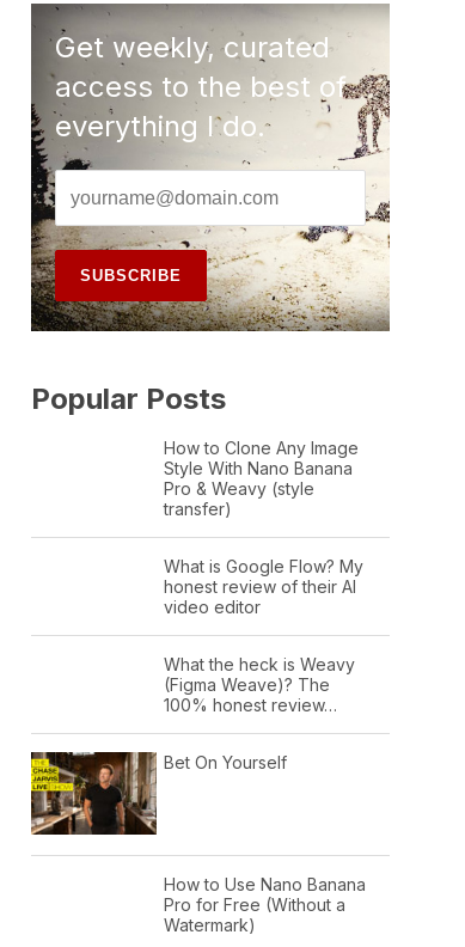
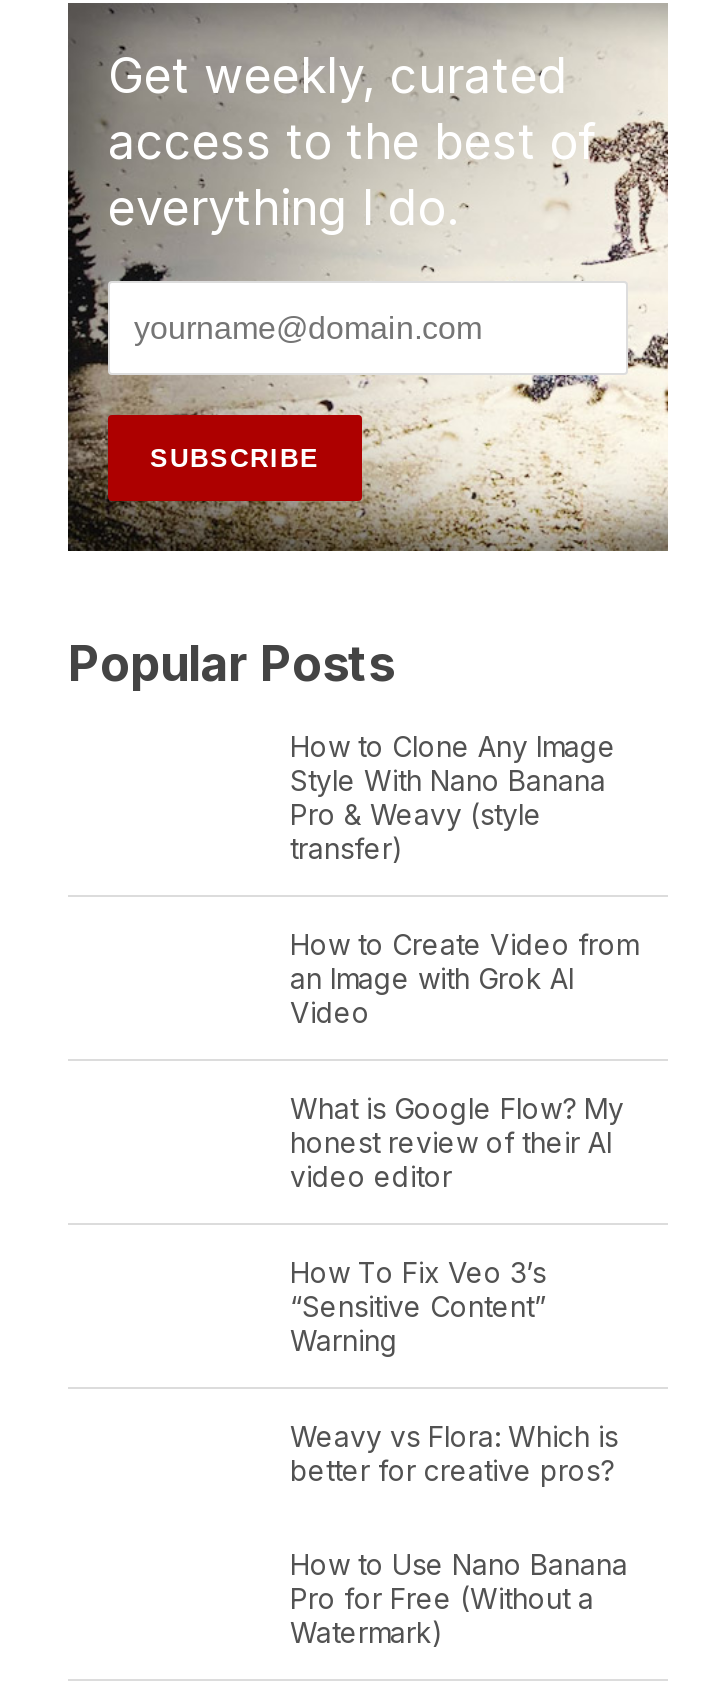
+ How to Create Video from
+ an Image with Grok AI
+ Video

moved down: What is Google Flow? My | honest review of their AI | video editor

- What the heck is Weavy
- (Figma Weave)? The
- 100% honest review…
+ How To Fix Veo 3’s
+ “Sensitive Content”
+ Warning

- [image]

- Bet On Yourself
+ Weavy vs Flora: Which is
+ better for creative pros?
